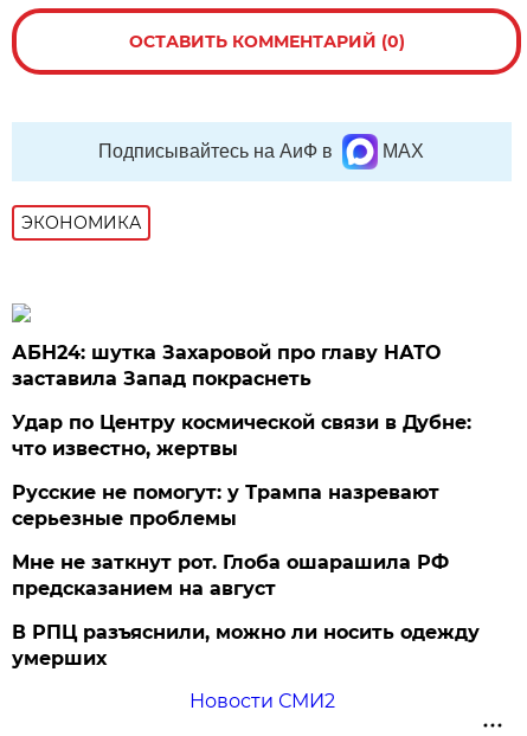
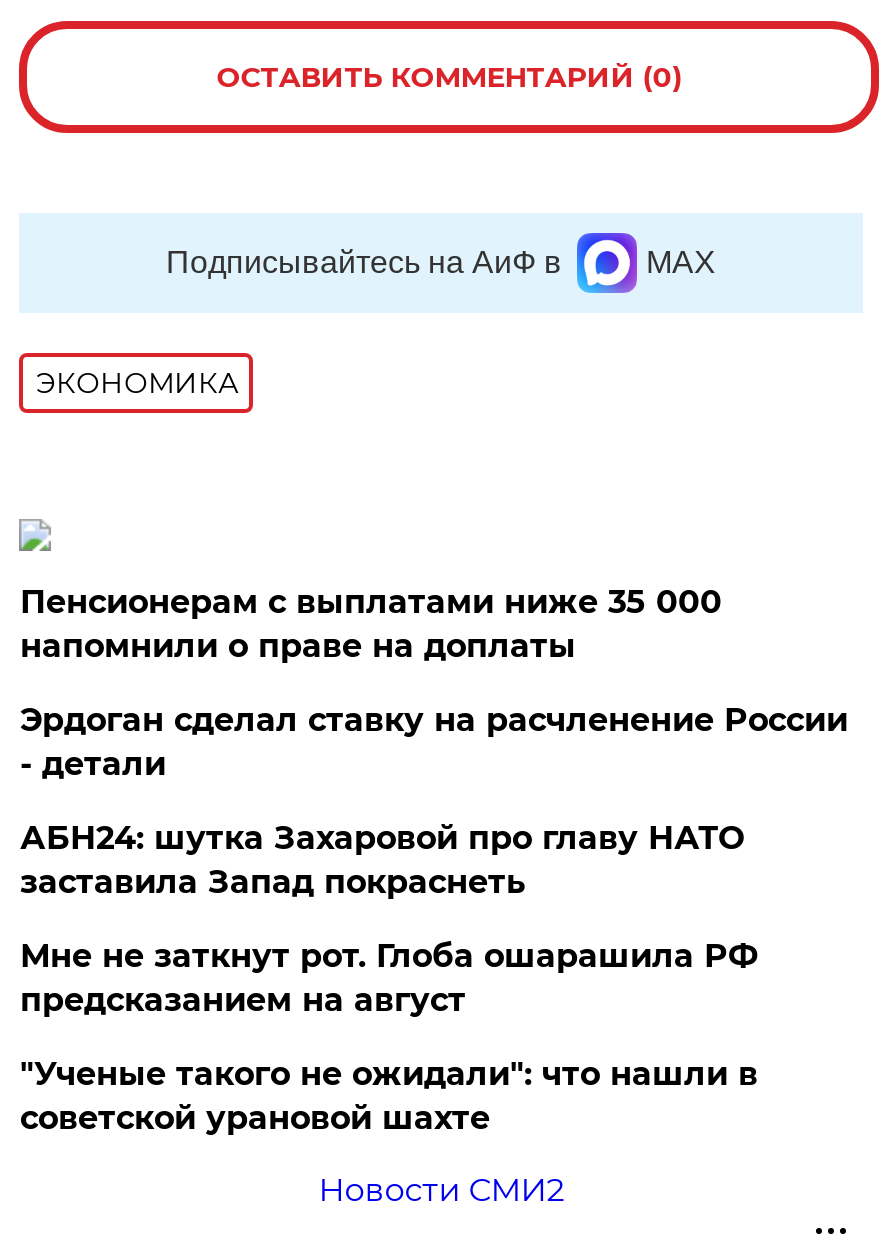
+ Пенсионерам с выплатами ниже 35 000
+ напомнили о праве на доплаты
+ Эрдоган сделал ставку на расчленение России
+ - детали

moved down: АБН24: шутка Захаровой про главу НАТО | заставила Запад покраснеть

- Удар по Центру космической связи в Дубне:
- что известно, жертвы
- Русские не помогут: у Трампа назревают
- серьезные проблемы

- В РПЦ разъяснили, можно ли носить одежду
- умерших
+ "Ученые такого не ожидали": что нашли в
+ советской урановой шахте
